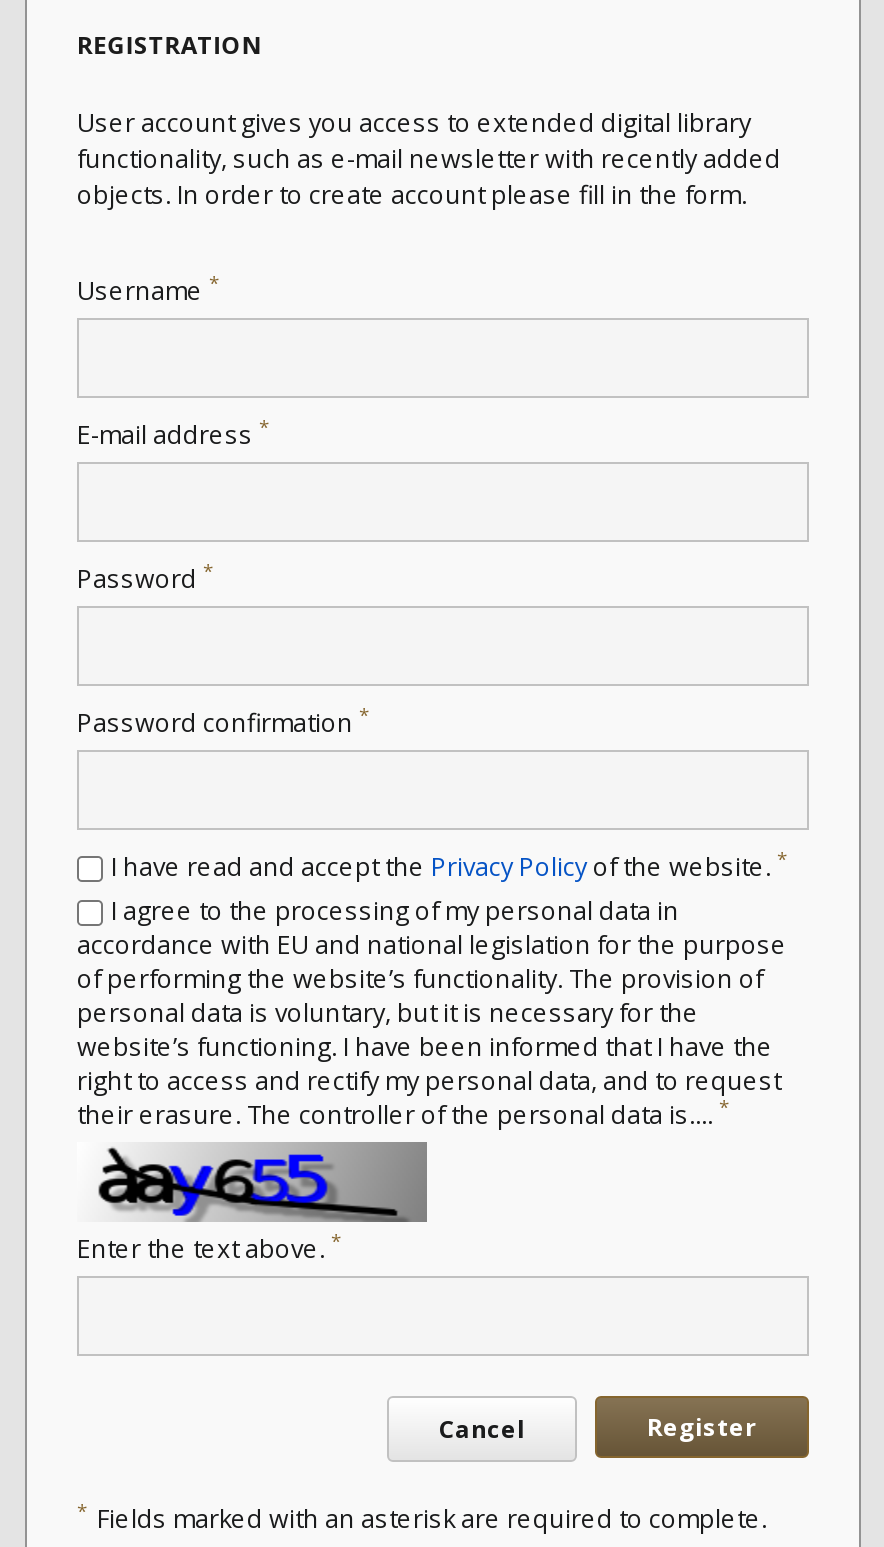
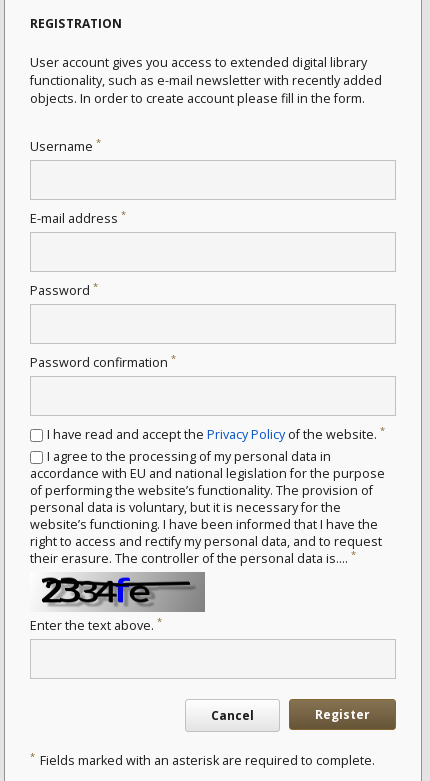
- [image]
+ [image]
